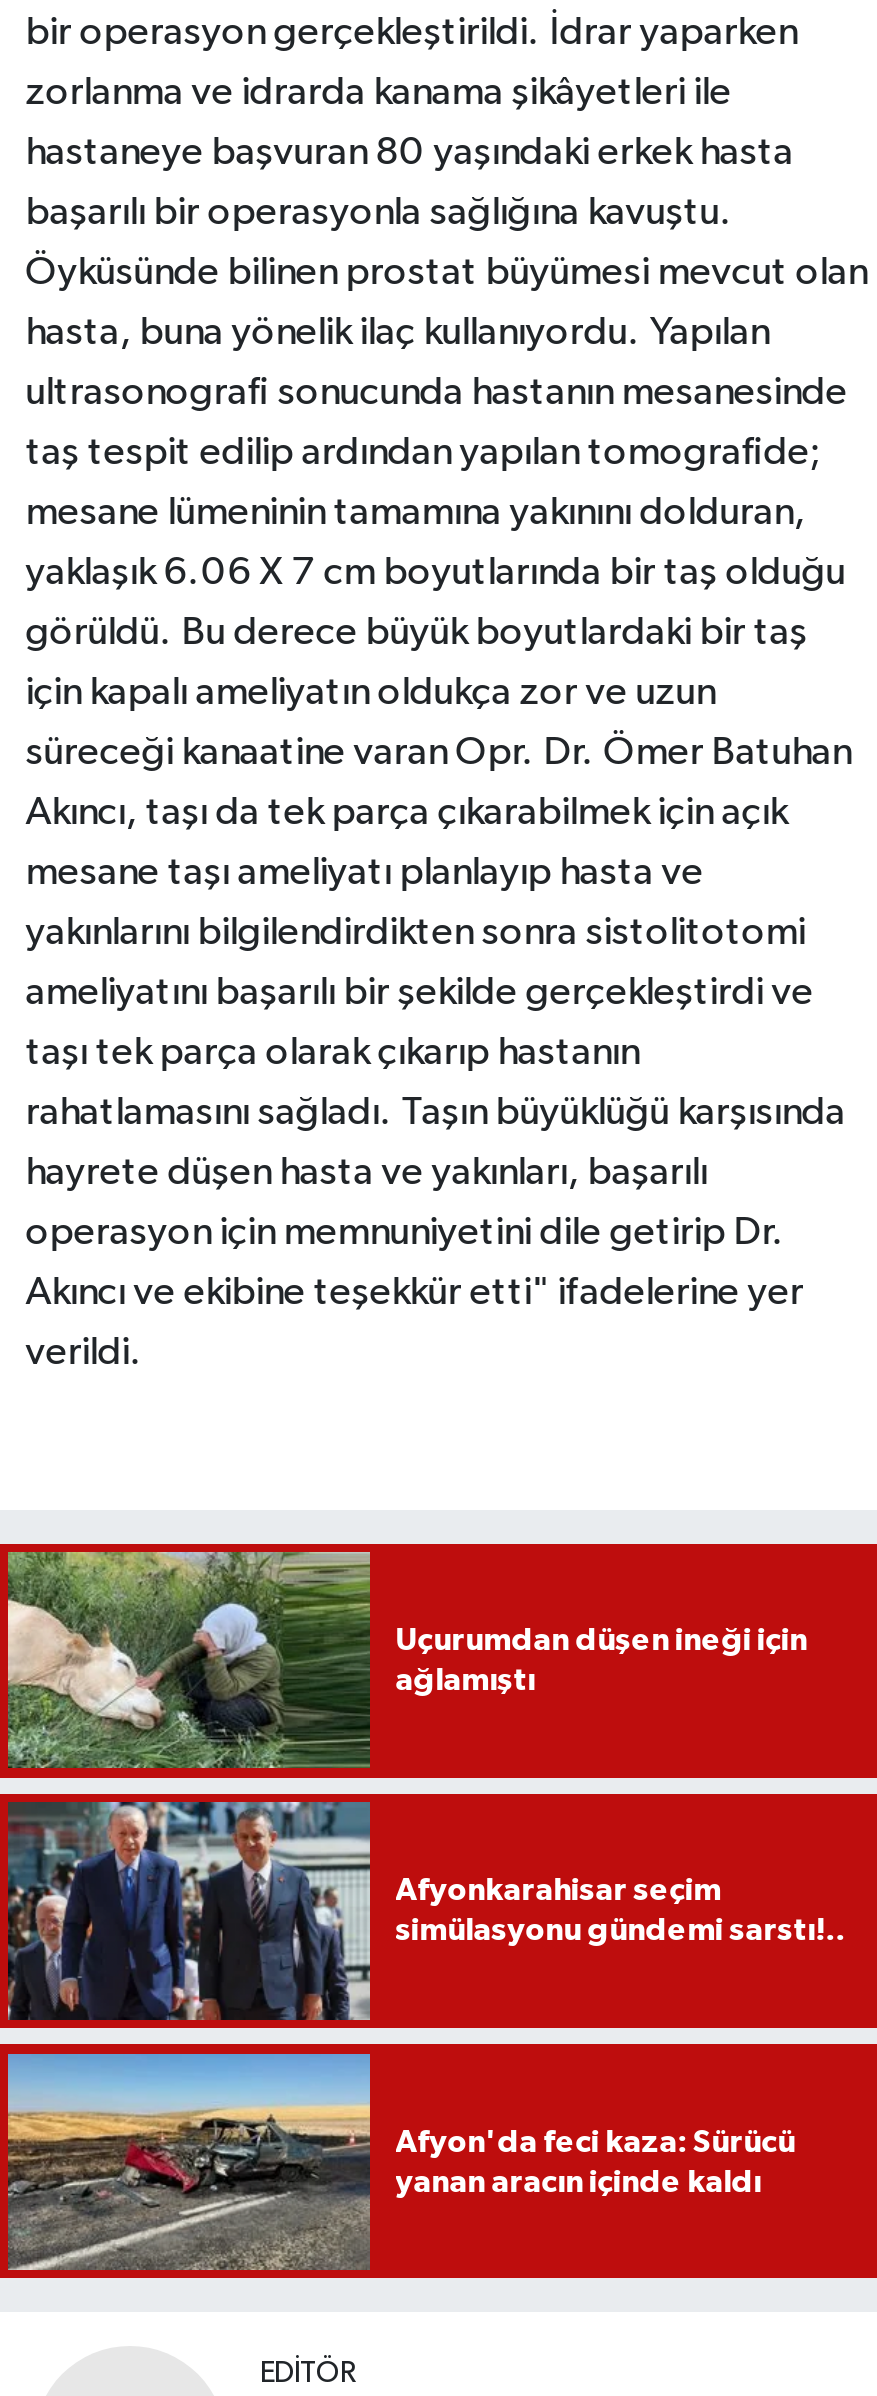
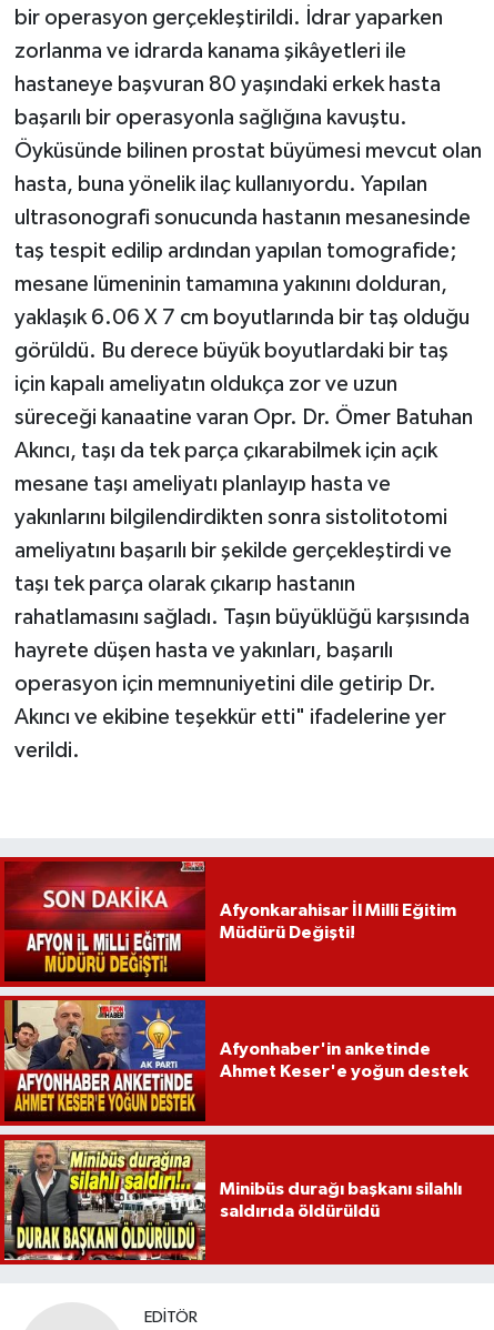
- [image]
- Uçurumdan düşen ineği için
- ağlamıştı
+ [image]
+ Afyonkarahisar İl Milli Eğitim
+ Müdürü Değişti!

- [image]
- Afyonkarahisar seçim
- simülasyonu gündemi sarstı!..
+ [image]
+ Afyonhaber'in anketinde
+ Ahmet Keser'e yoğun destek

- [image]
- Afyon'da feci kaza: Sürücü
- yanan aracın içinde kaldı
+ [image]
+ Minibüs durağı başkanı silahlı
+ saldırıda öldürüldü
